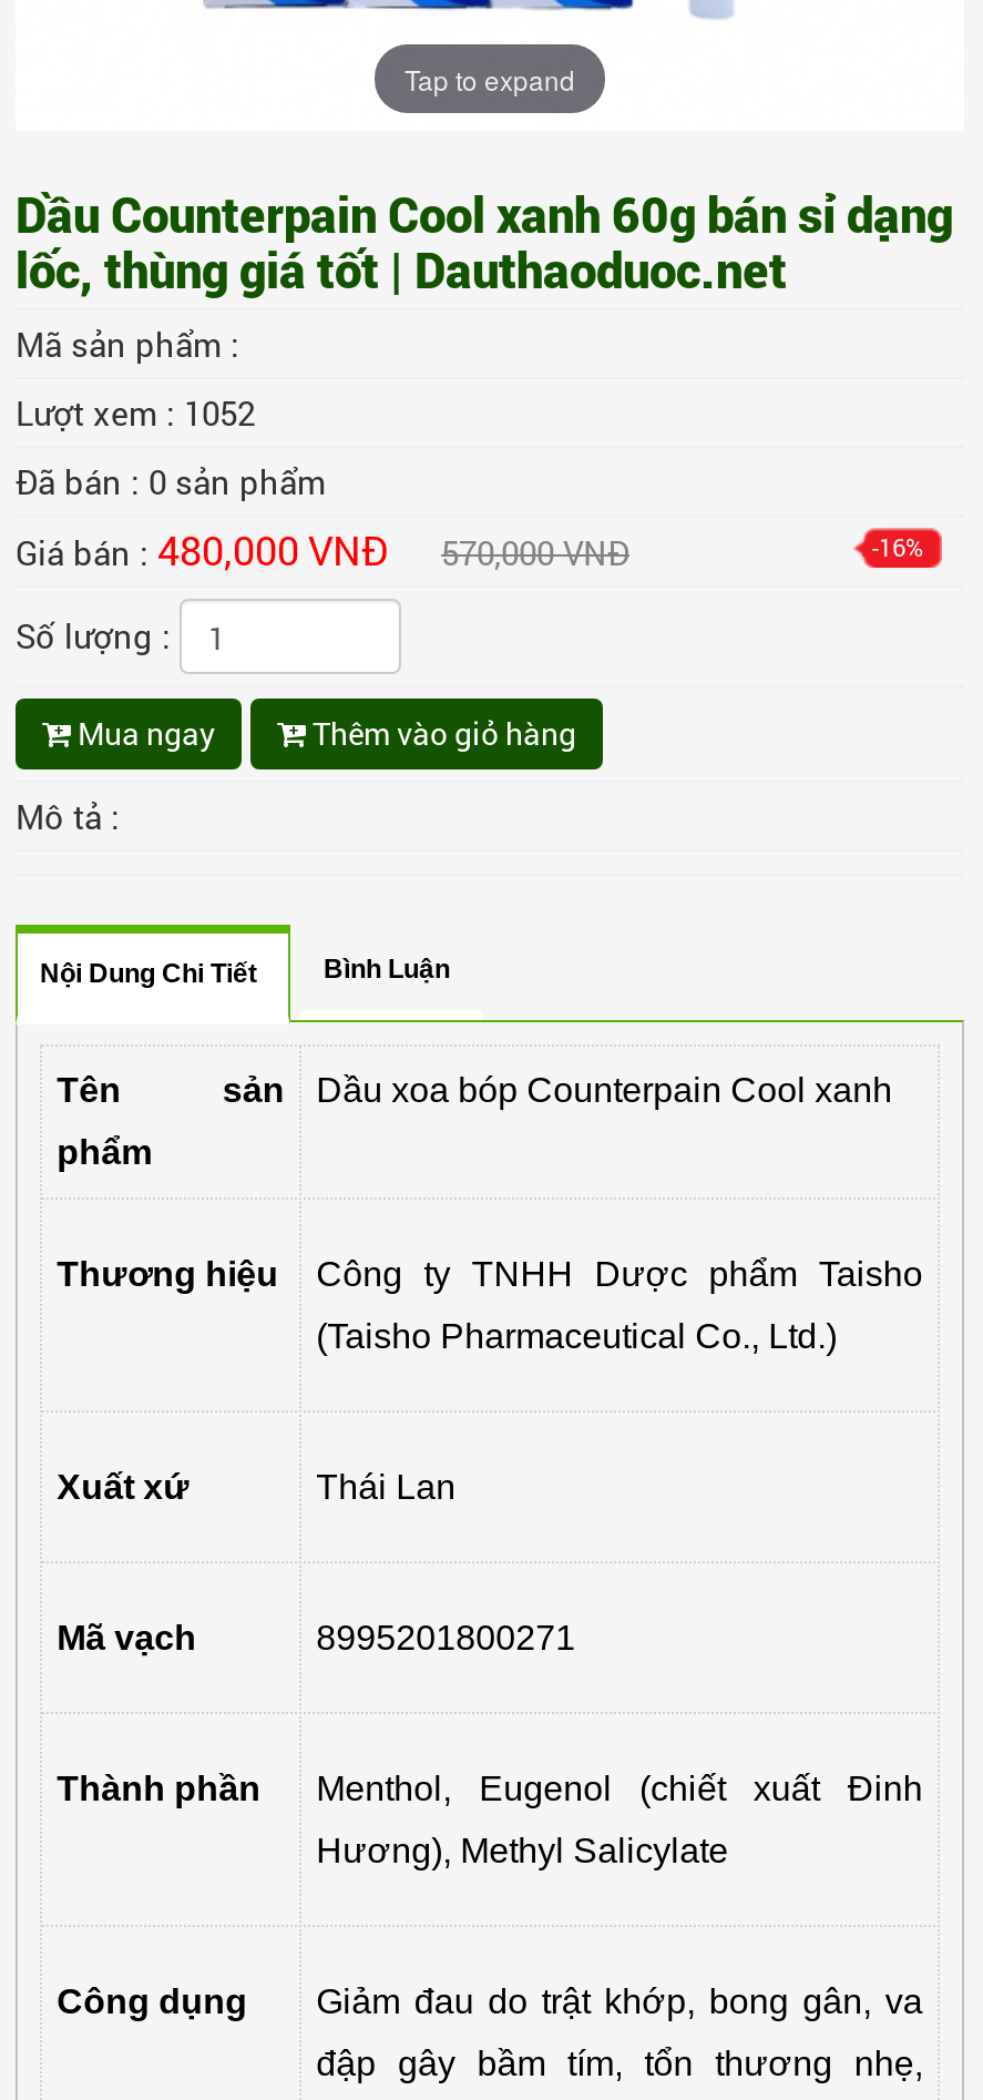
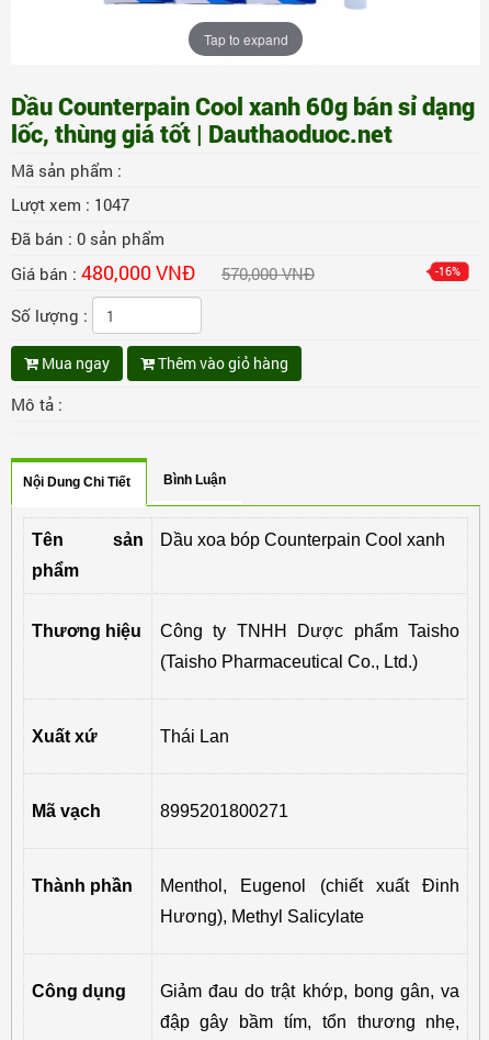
- Lượt xem : 1052
+ Lượt xem : 1047
